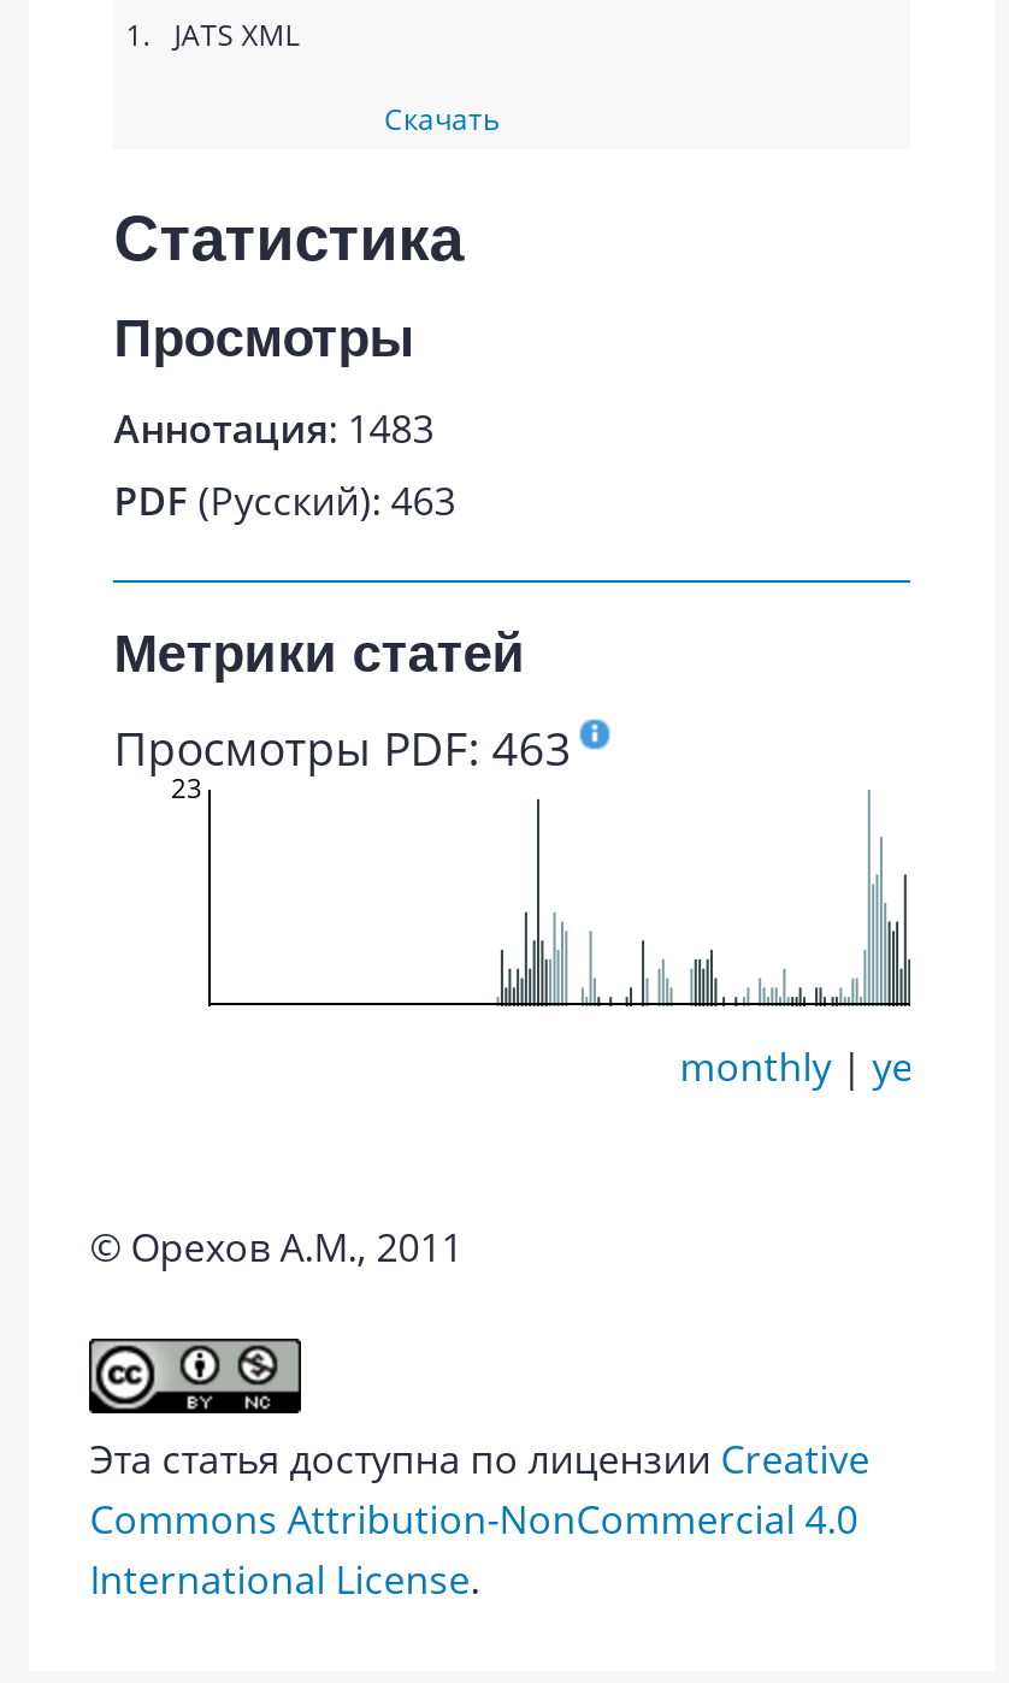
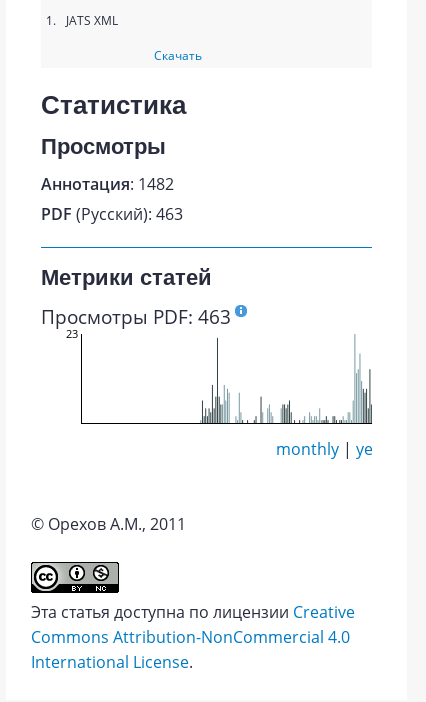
- Аннотация: 1483
+ Аннотация: 1482
